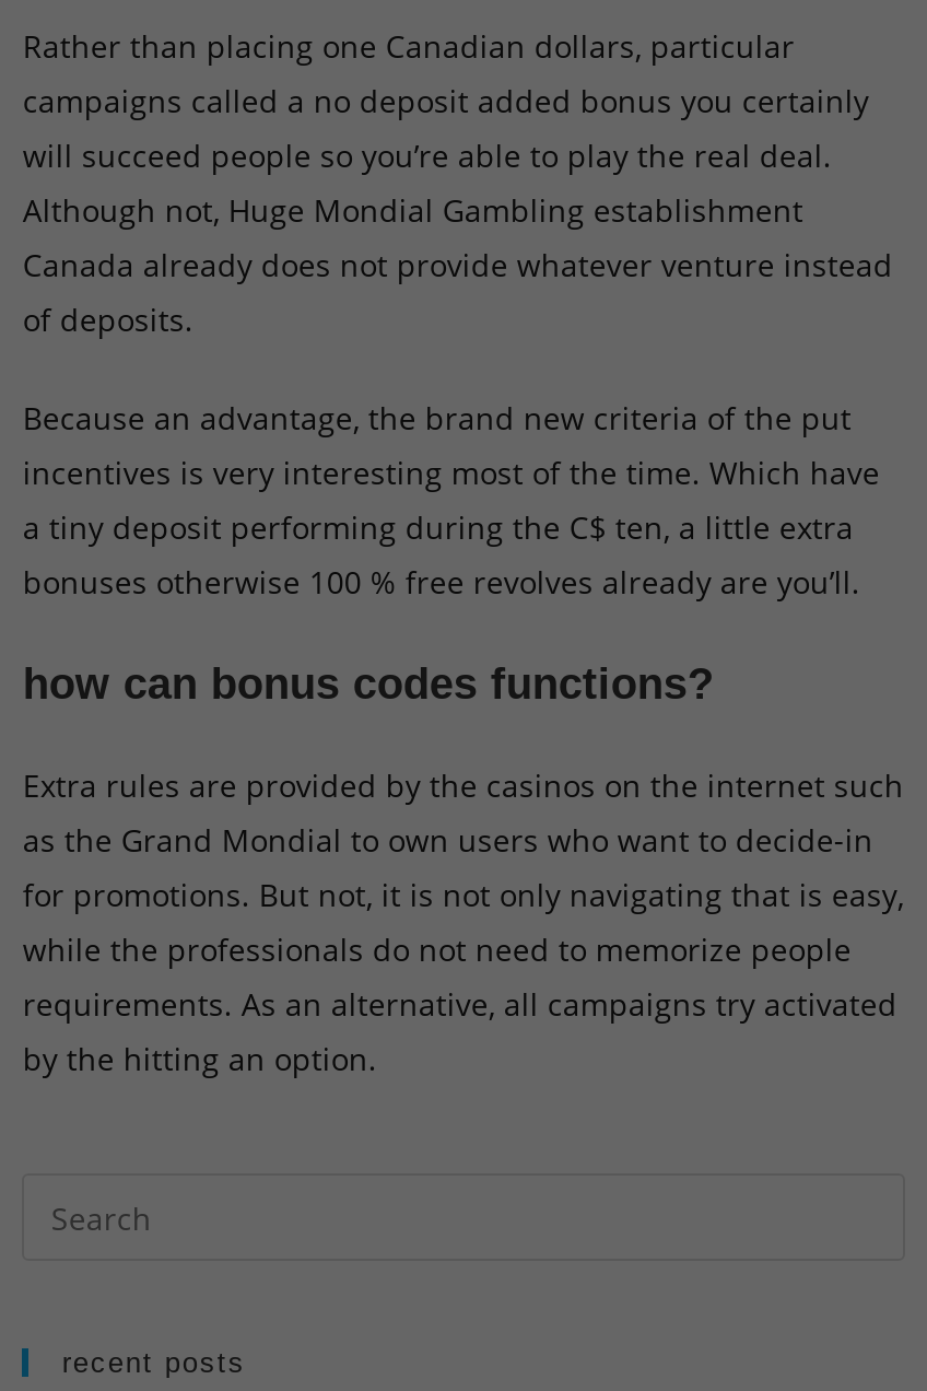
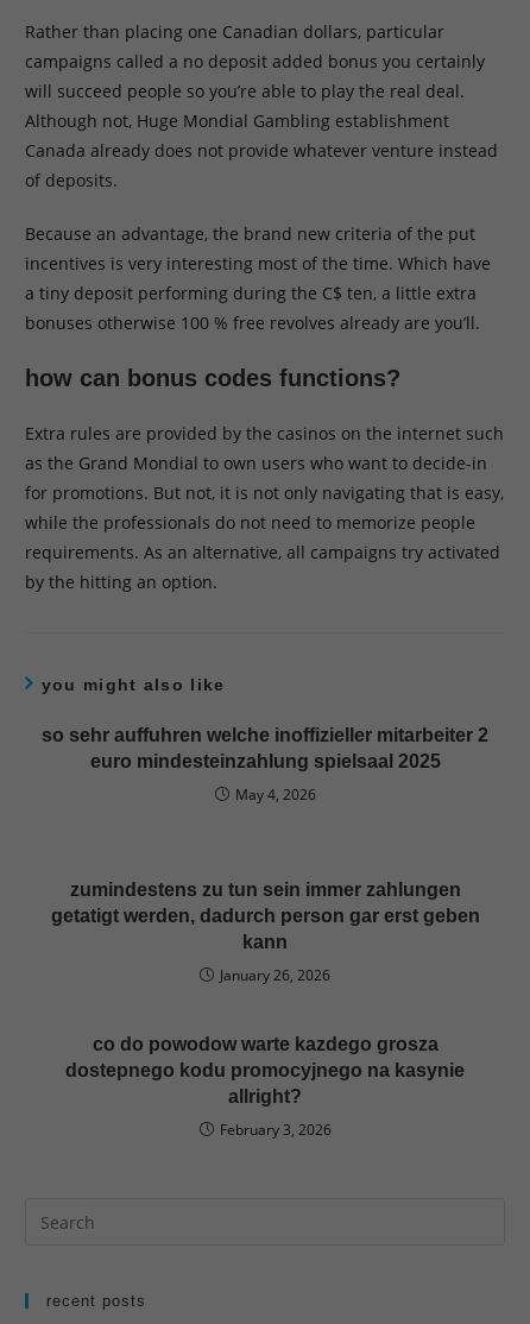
+ you might also like
+ so sehr auffuhren welche inoffizieller mitarbeiter 2
+ euro mindesteinzahlung spielsaal 2025
+ May 4, 2026

+ zumindestens zu tun sein immer zahlungen
+ getatigt werden, dadurch person gar erst geben
+ kann
+ January 26, 2026
+ co do powodow warte kazdego grosza
+ dostepnego kodu promocyjnego na kasynie
+ allright?
+ February 3, 2026
